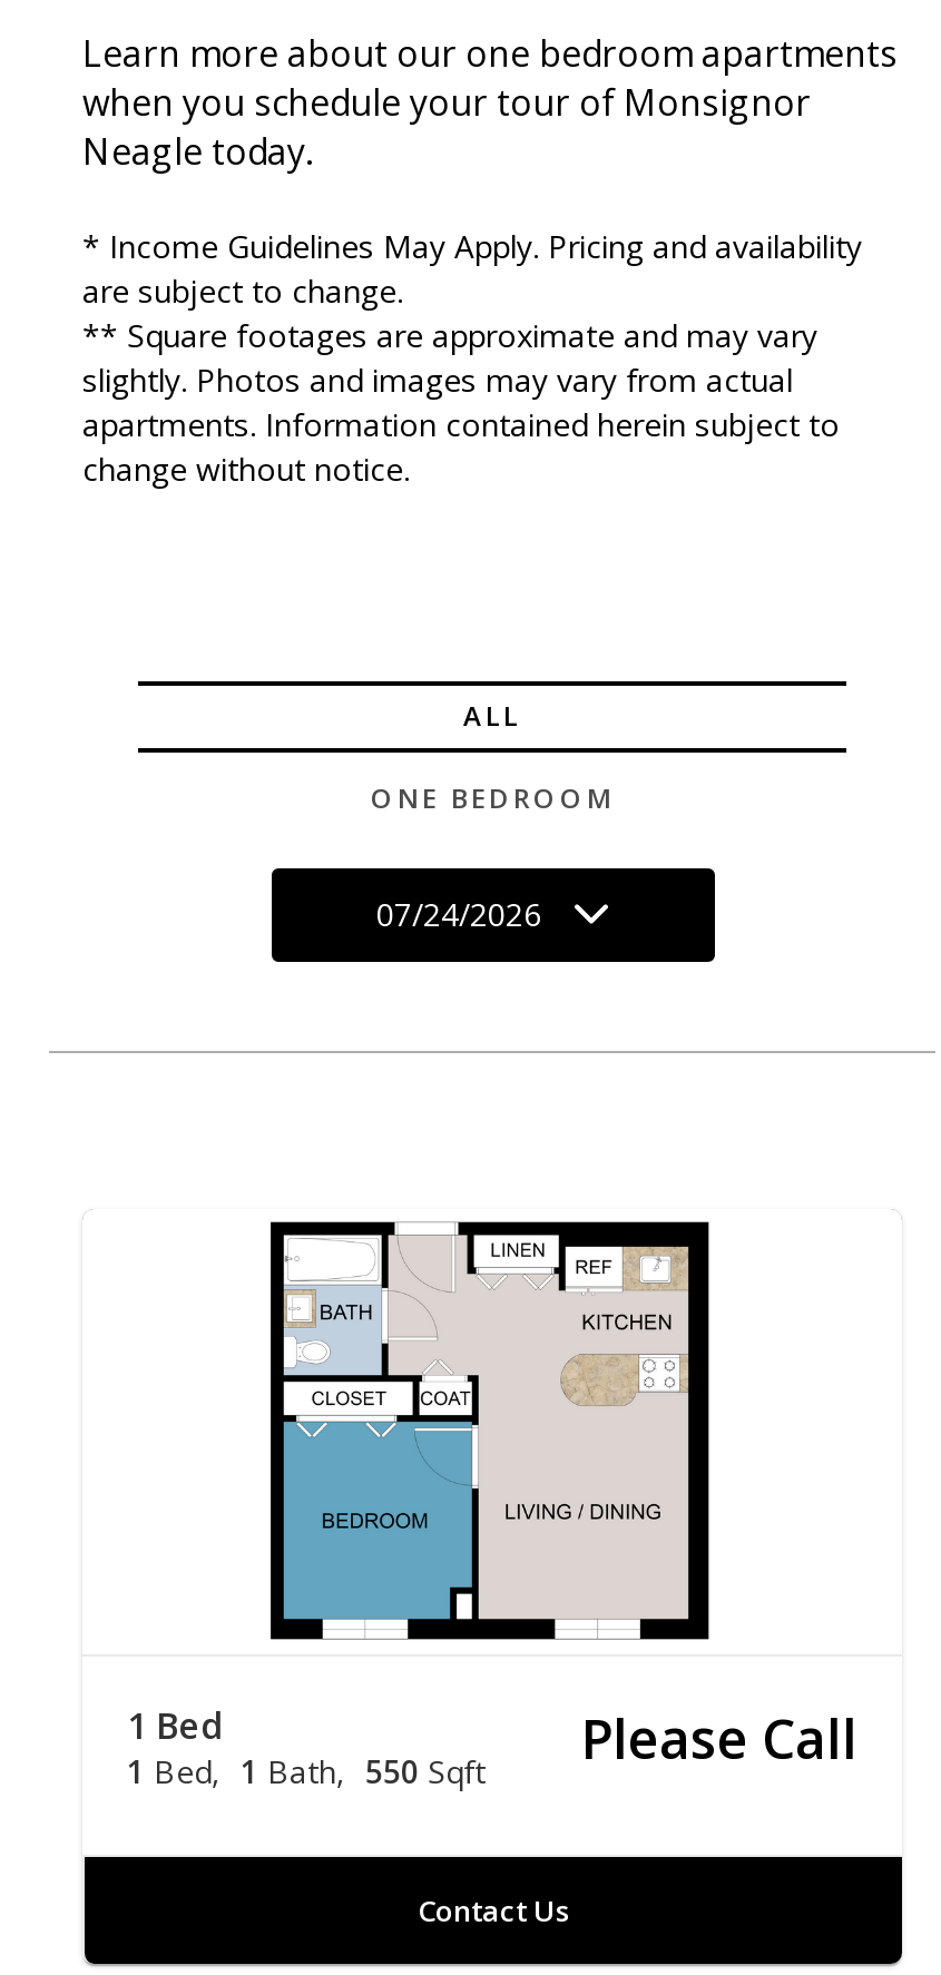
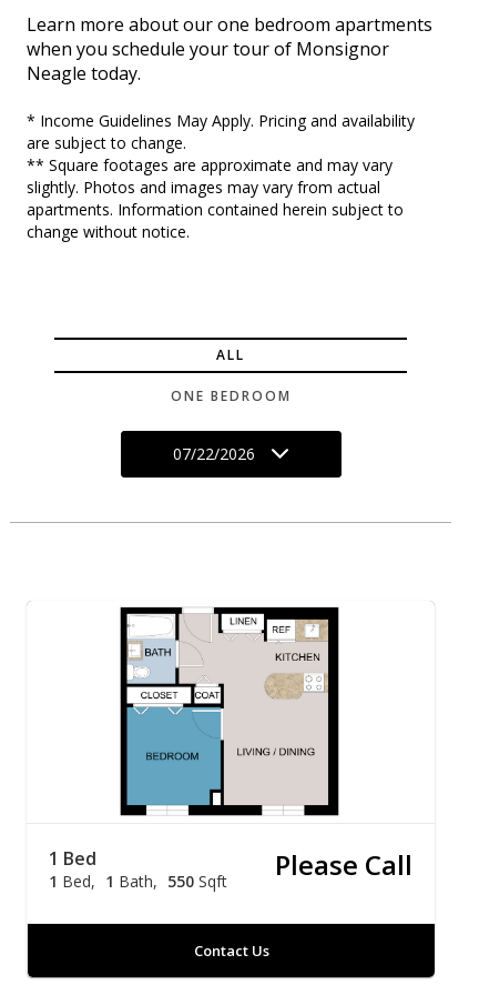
- 07/24/2026
+ 07/22/2026
